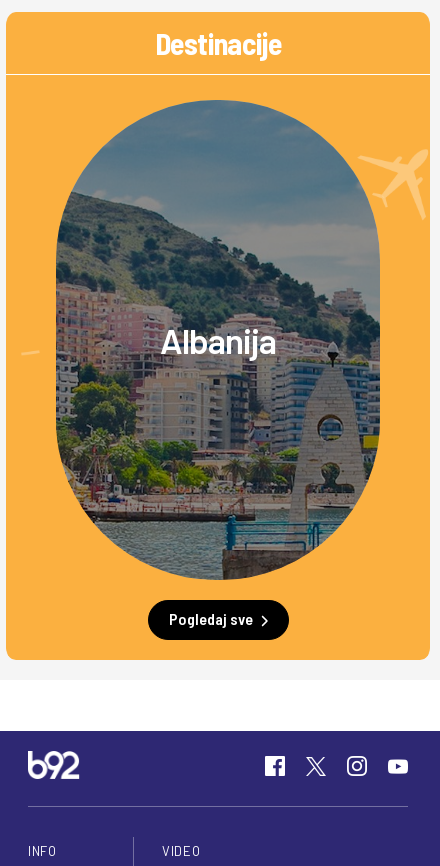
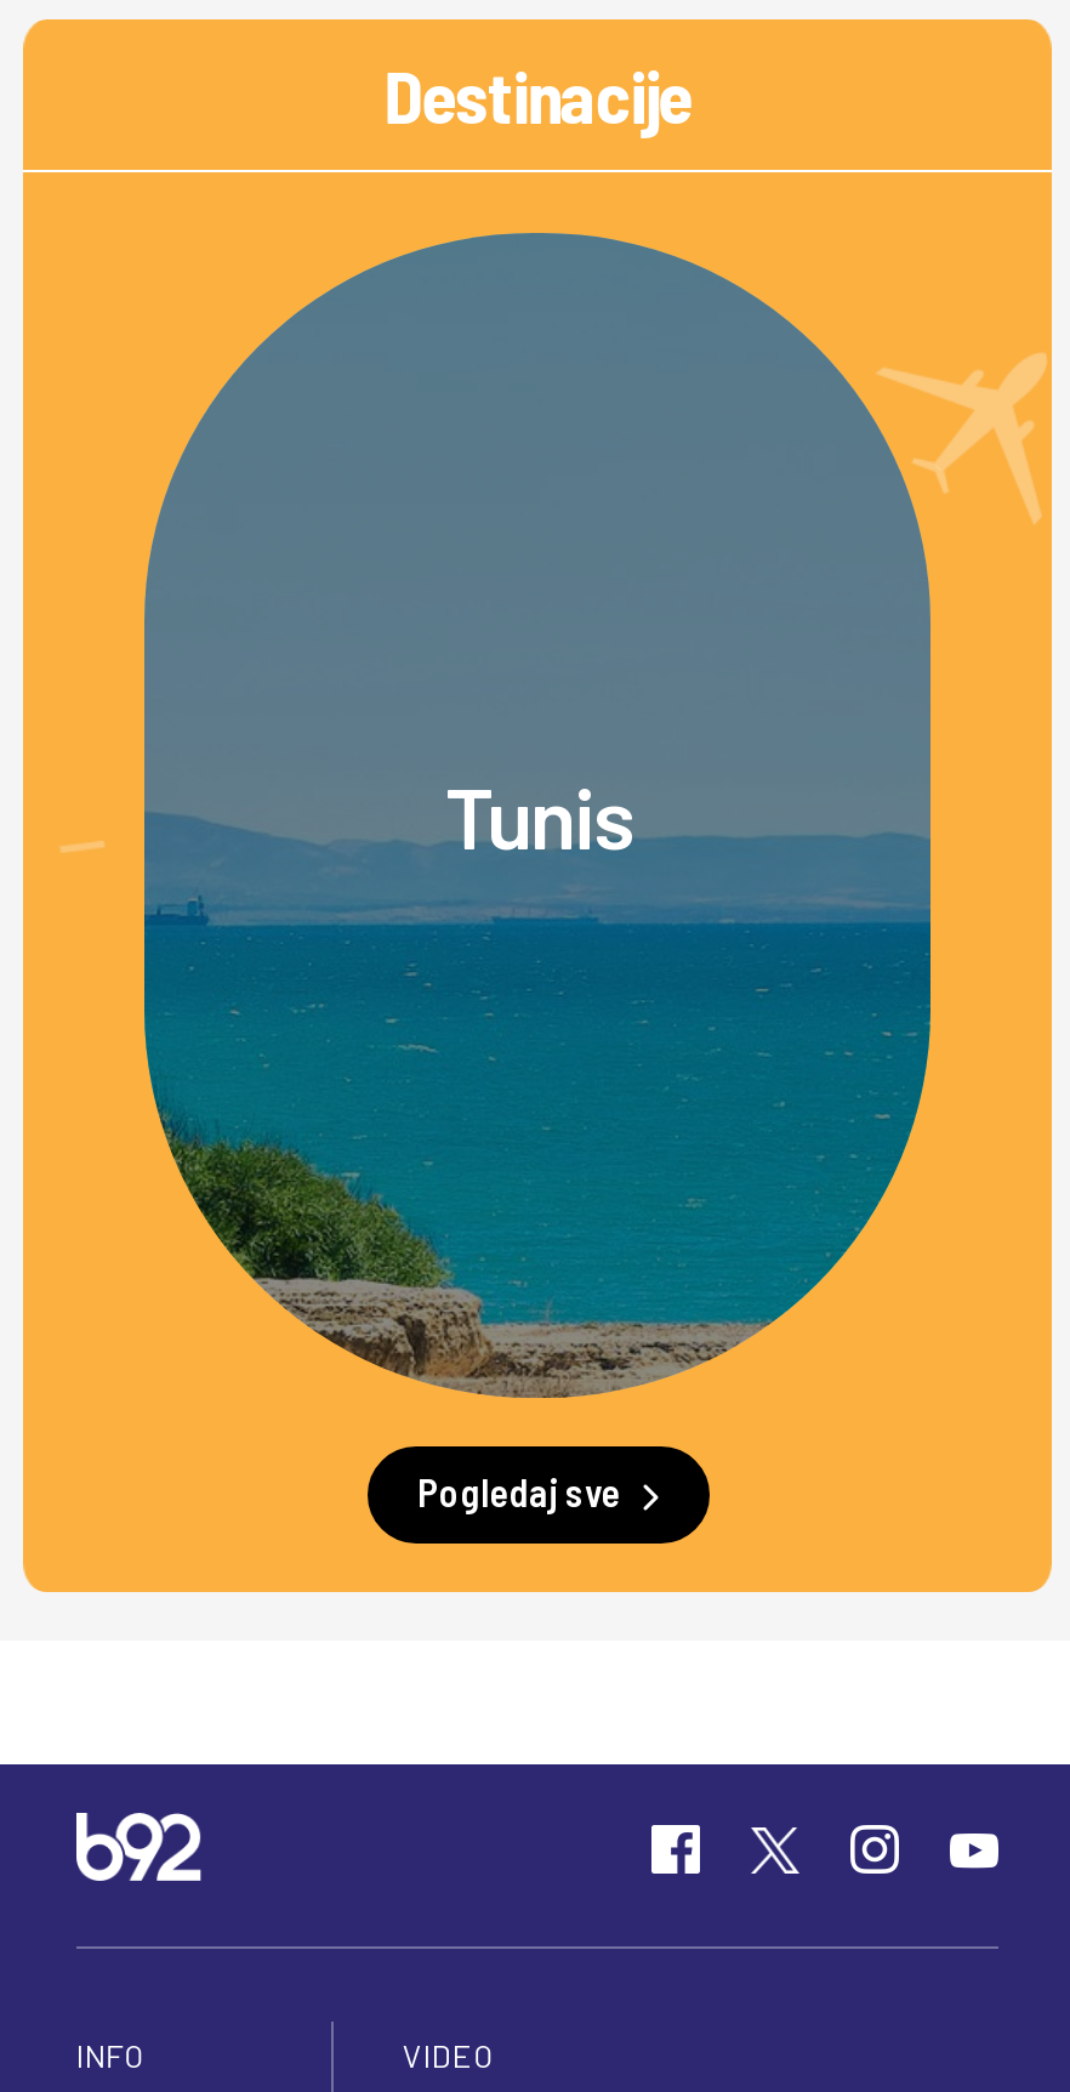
- [image]
- Albanija
+ [image]
+ Tunis
